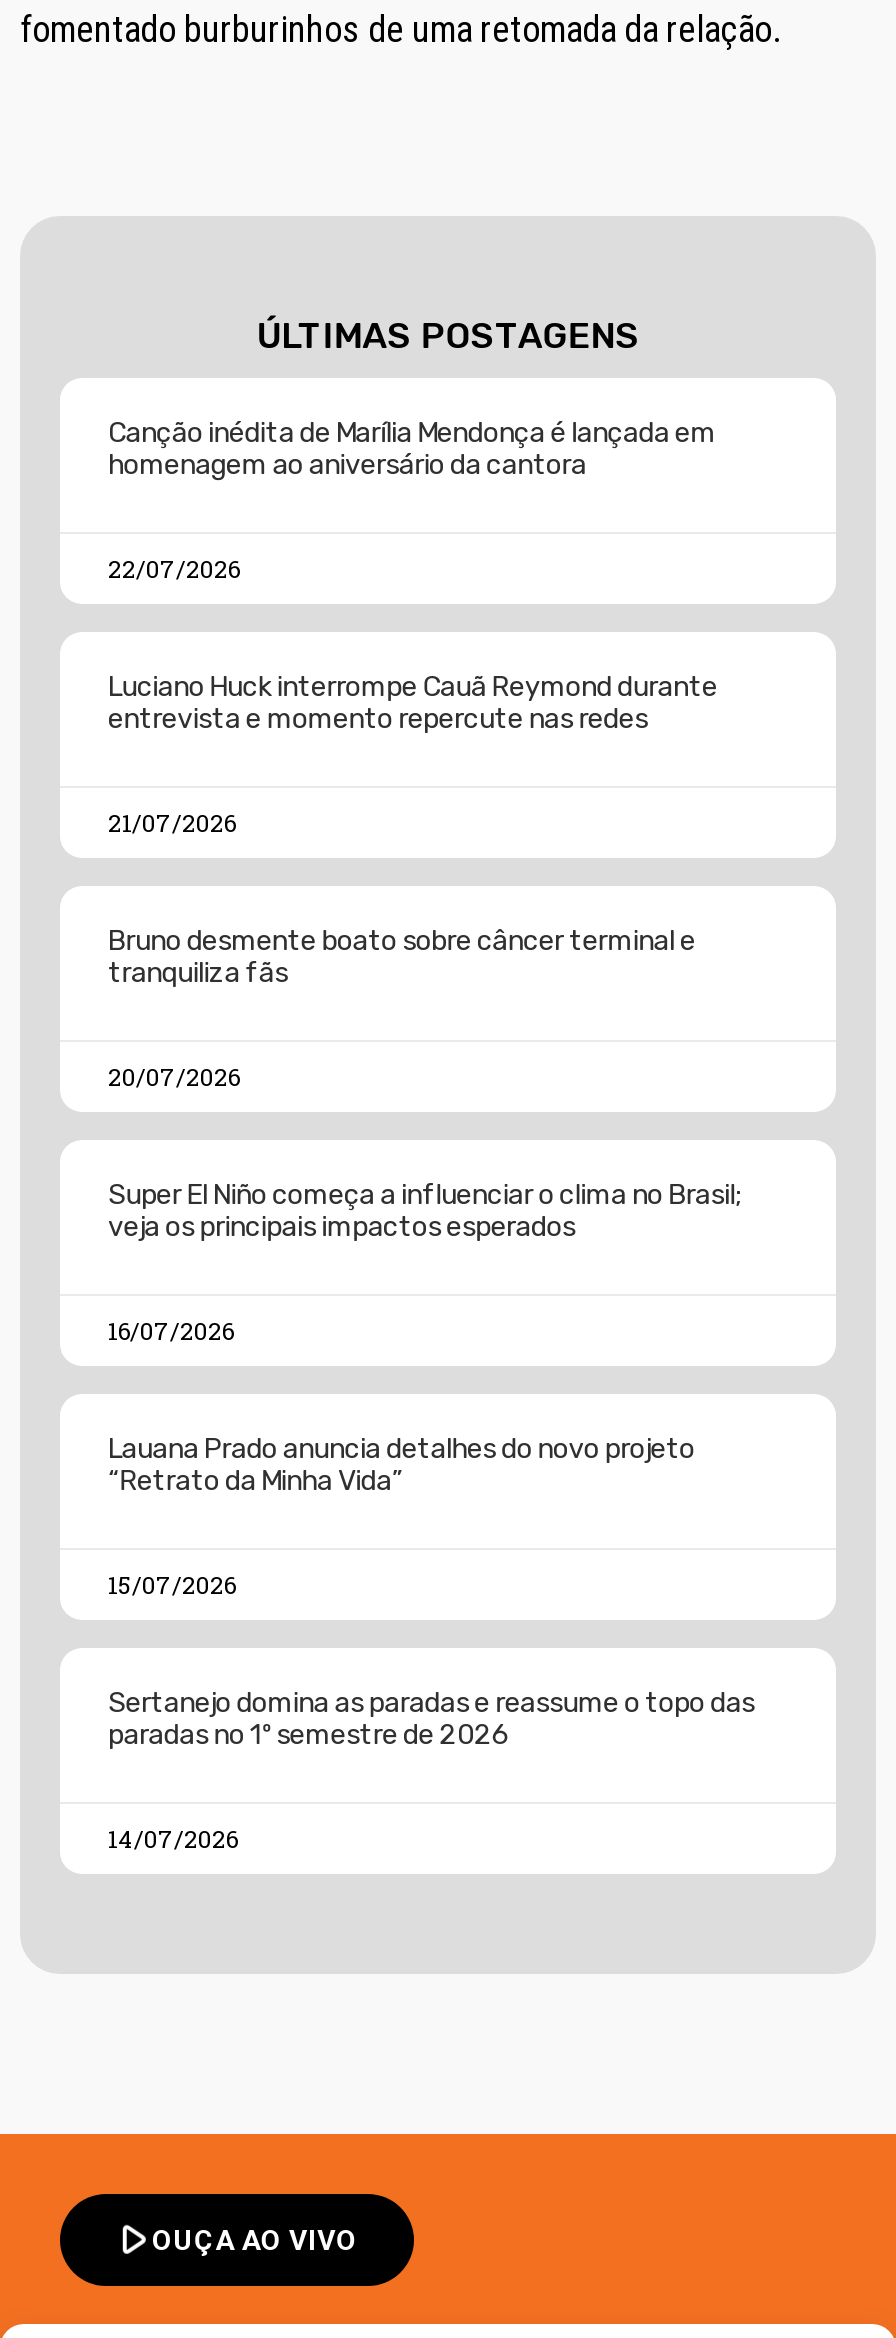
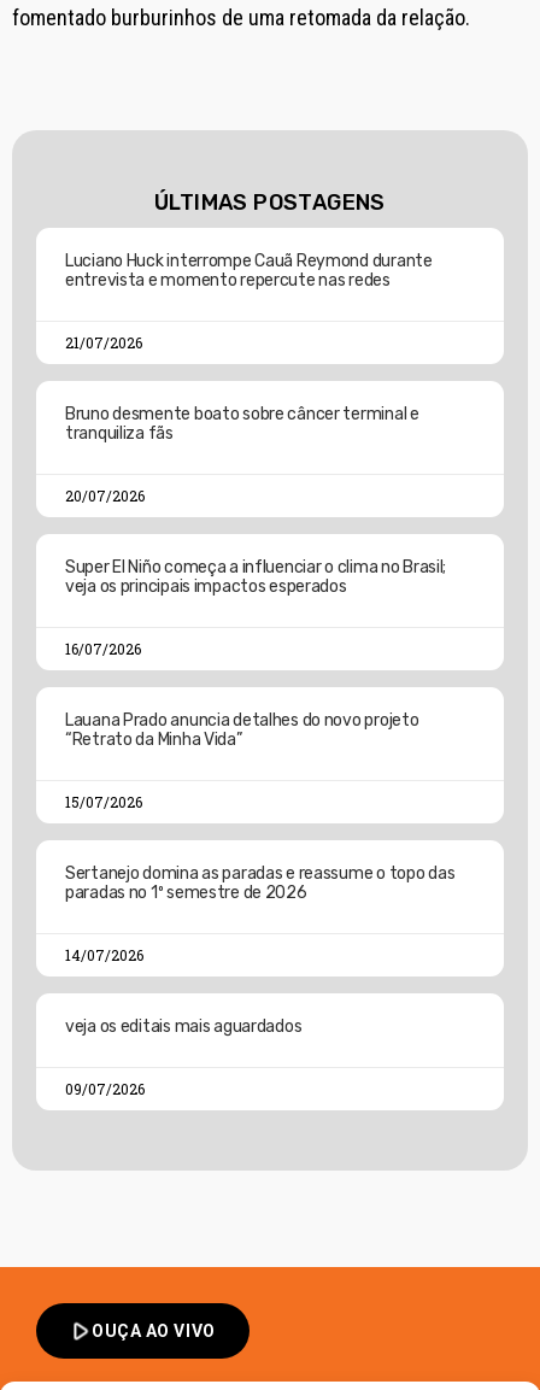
- Canção inédita de Marília Mendonça é lançada em
- homenagem ao aniversário da cantora
- 22/07/2026

moved up: Luciano Huck interrompe Cauã Reymond durante | entrevista e momento repercute nas redes | 21/07/2026 | ... | paradas no 1º semestre de 2026 | 14/07/2026

+ veja os editais mais aguardados
+ 09/07/2026
